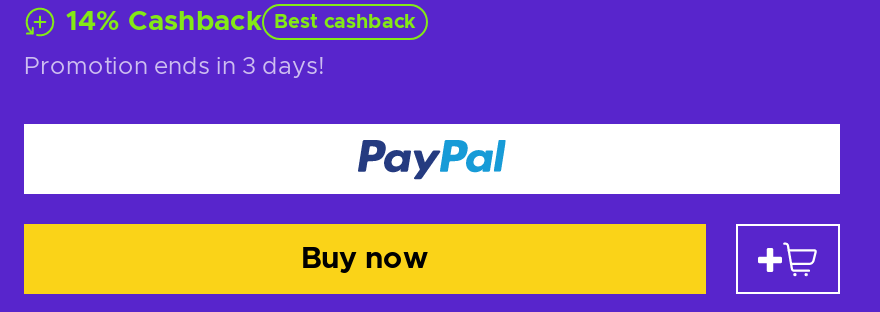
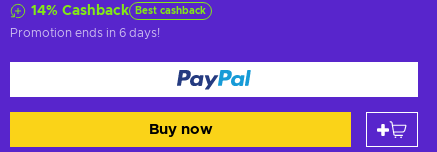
- Promotion ends in 3 days!
+ Promotion ends in 6 days!
